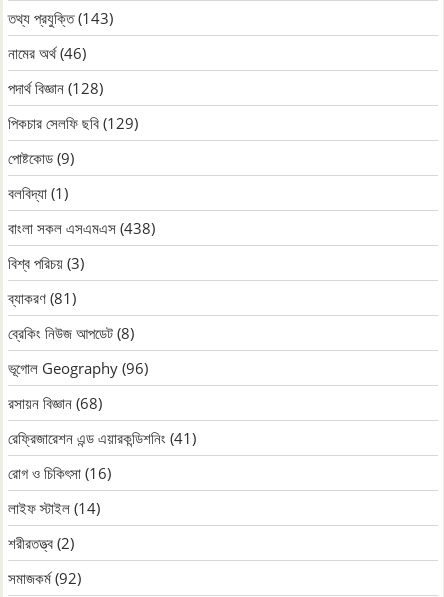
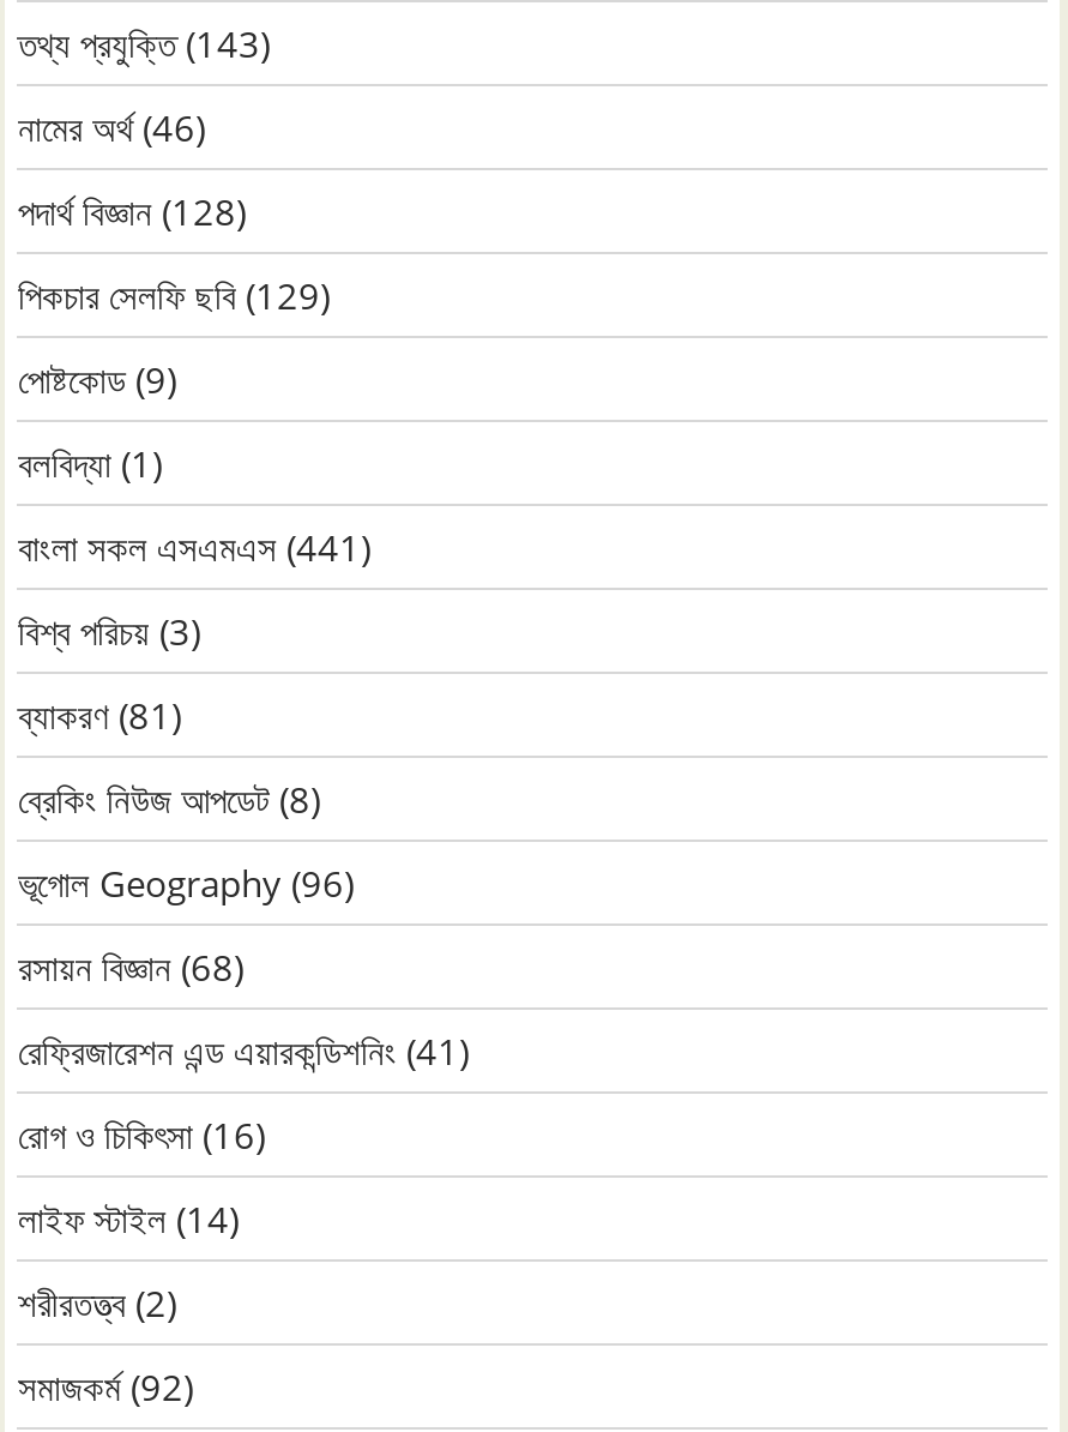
- বাংলা সকল এসএমএস (438)
+ বাংলা সকল এসএমএস (441)
